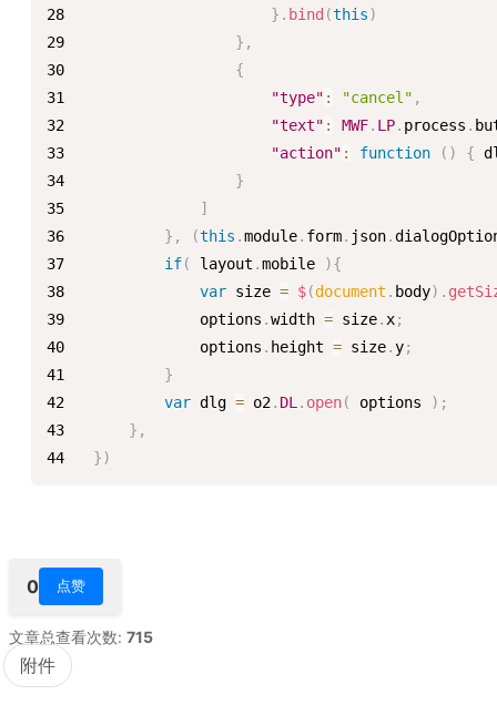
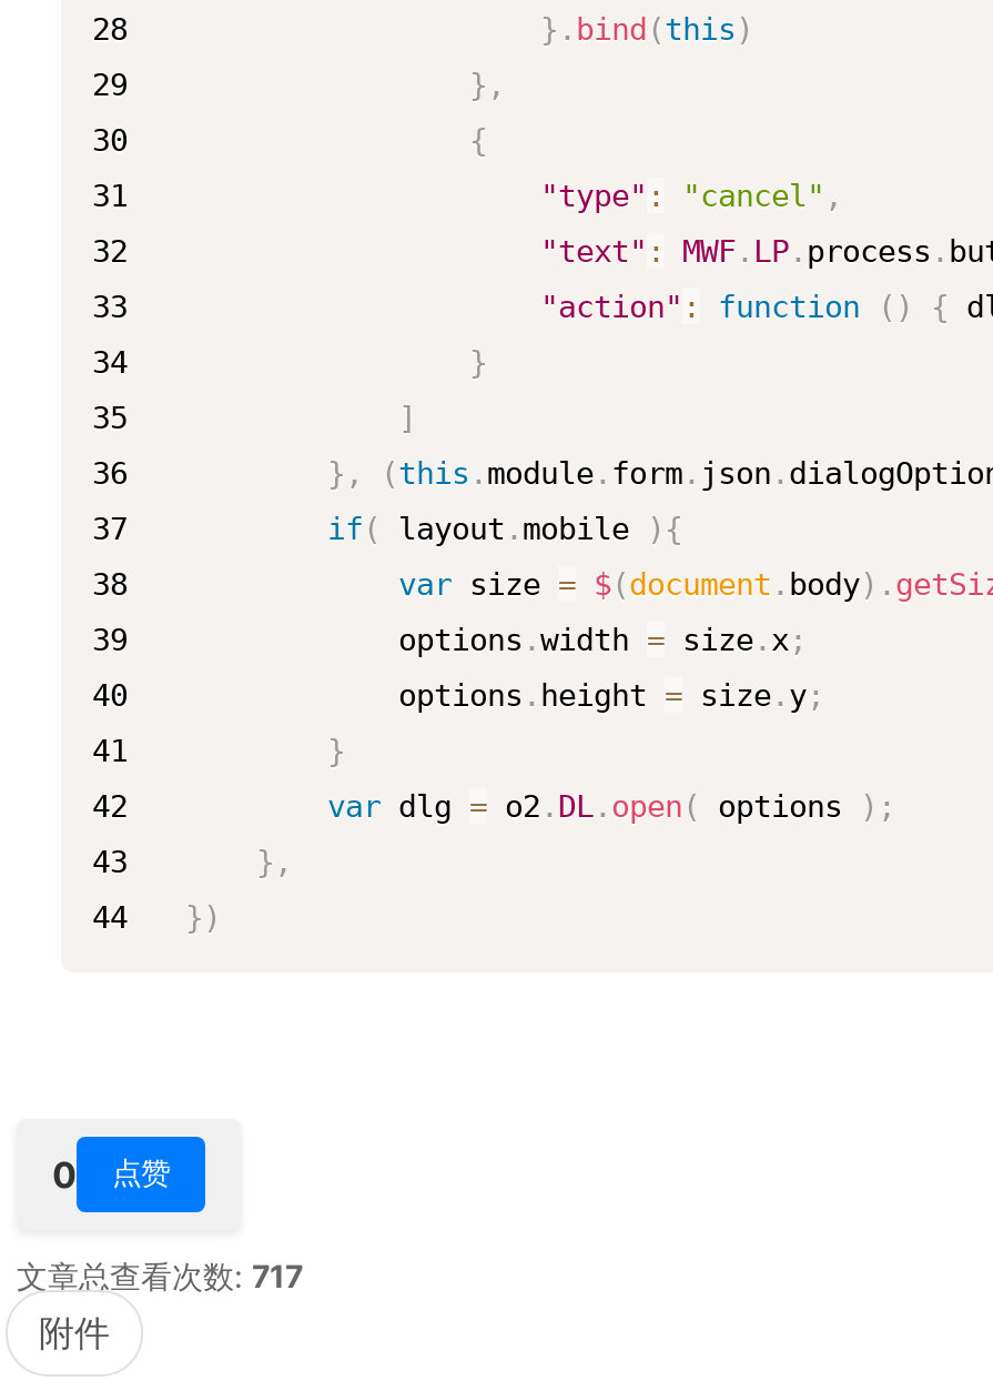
- 文章总查看次数: 715
+ 文章总查看次数: 717
